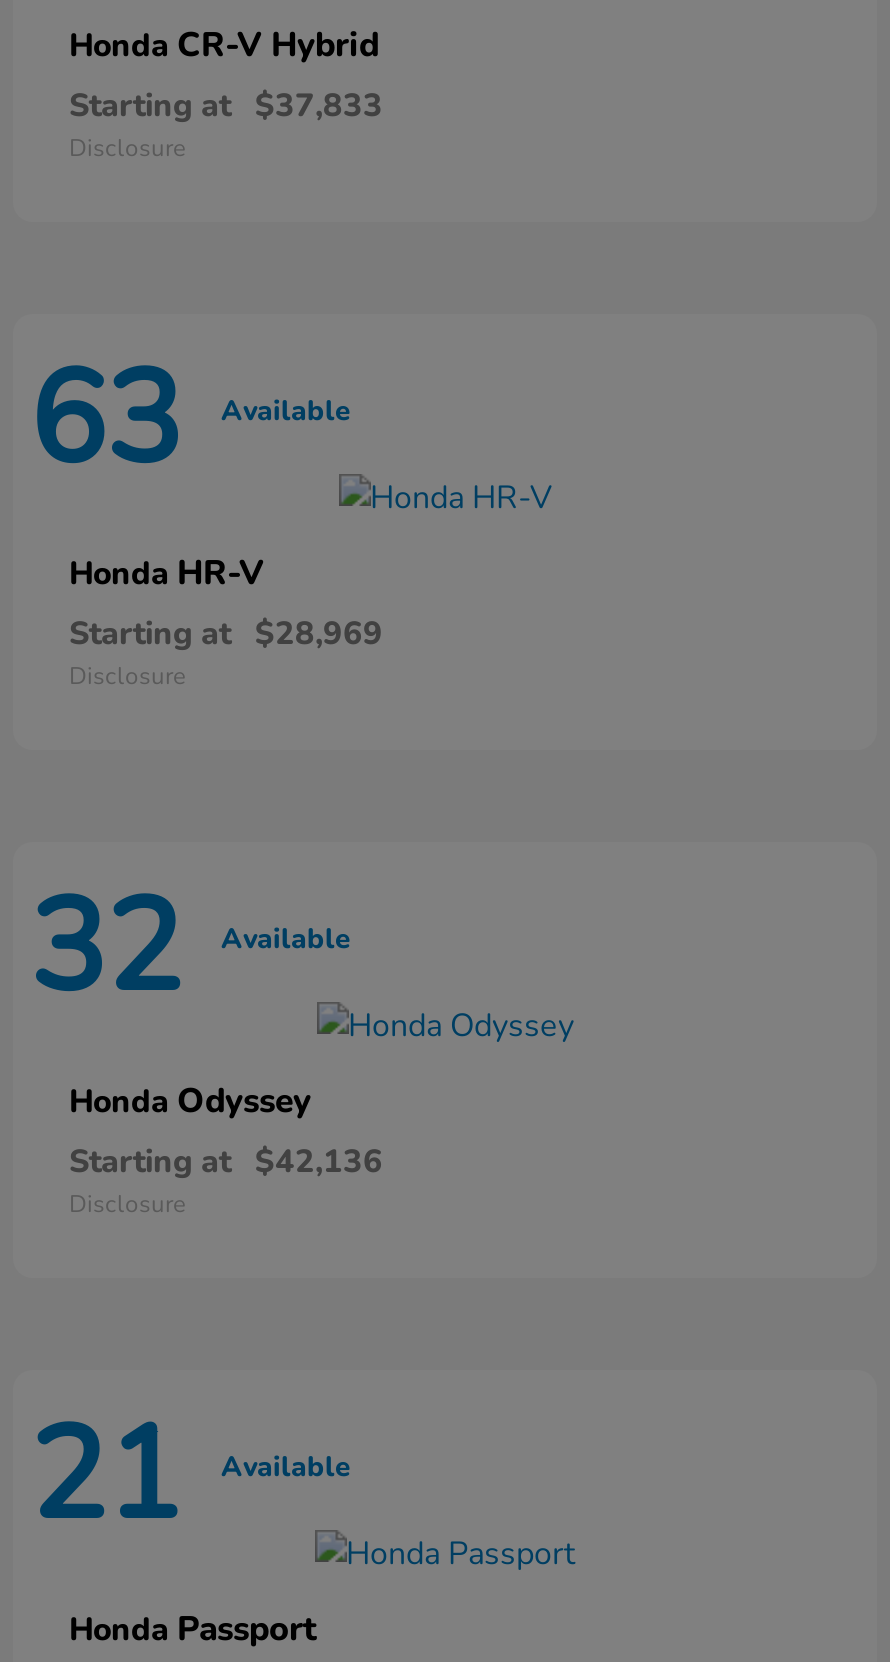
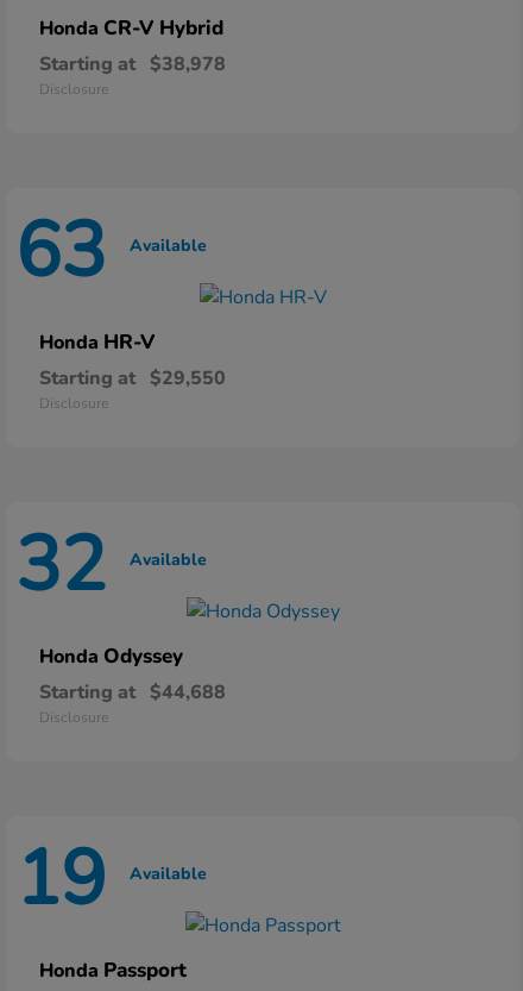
- Starting at $37,833
+ Starting at $38,978

- Starting at $28,969
+ Starting at $29,550

- Starting at $42,136
+ Starting at $44,688

- 21 Available
+ 19 Available
